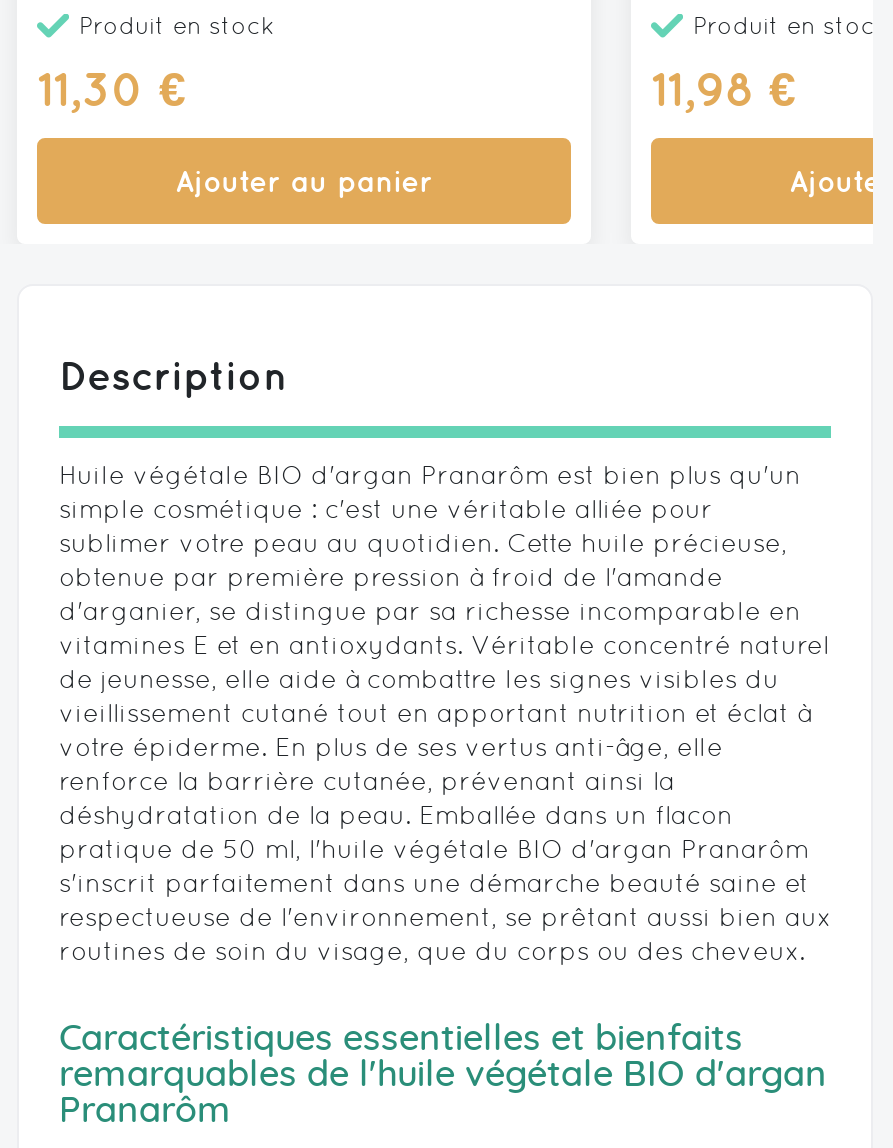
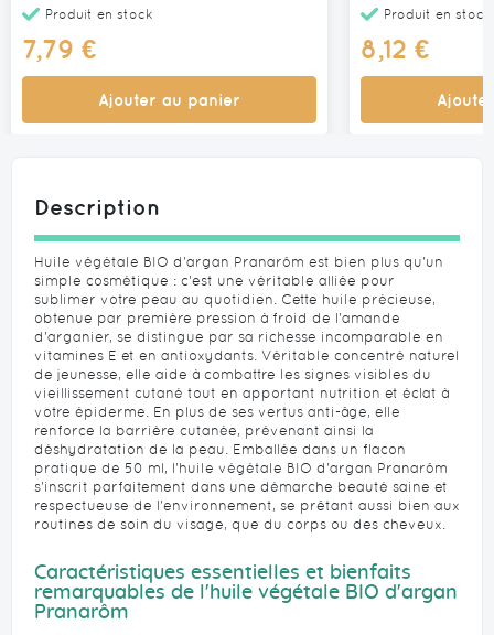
- 11,30 €
+ 7,79 €

- 11,98 €
+ 8,12 €
